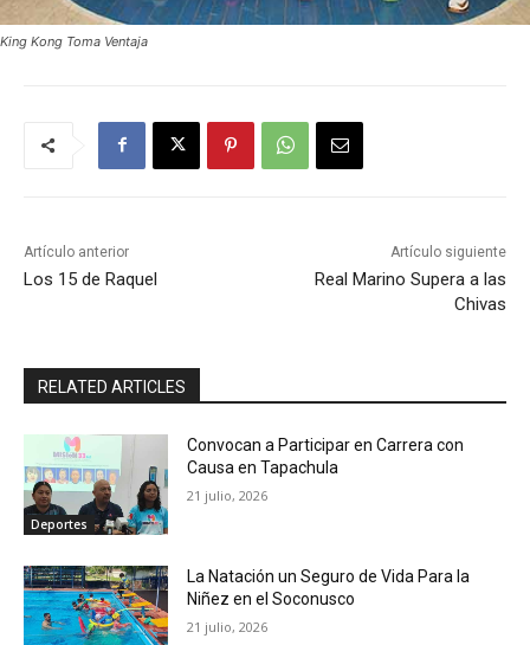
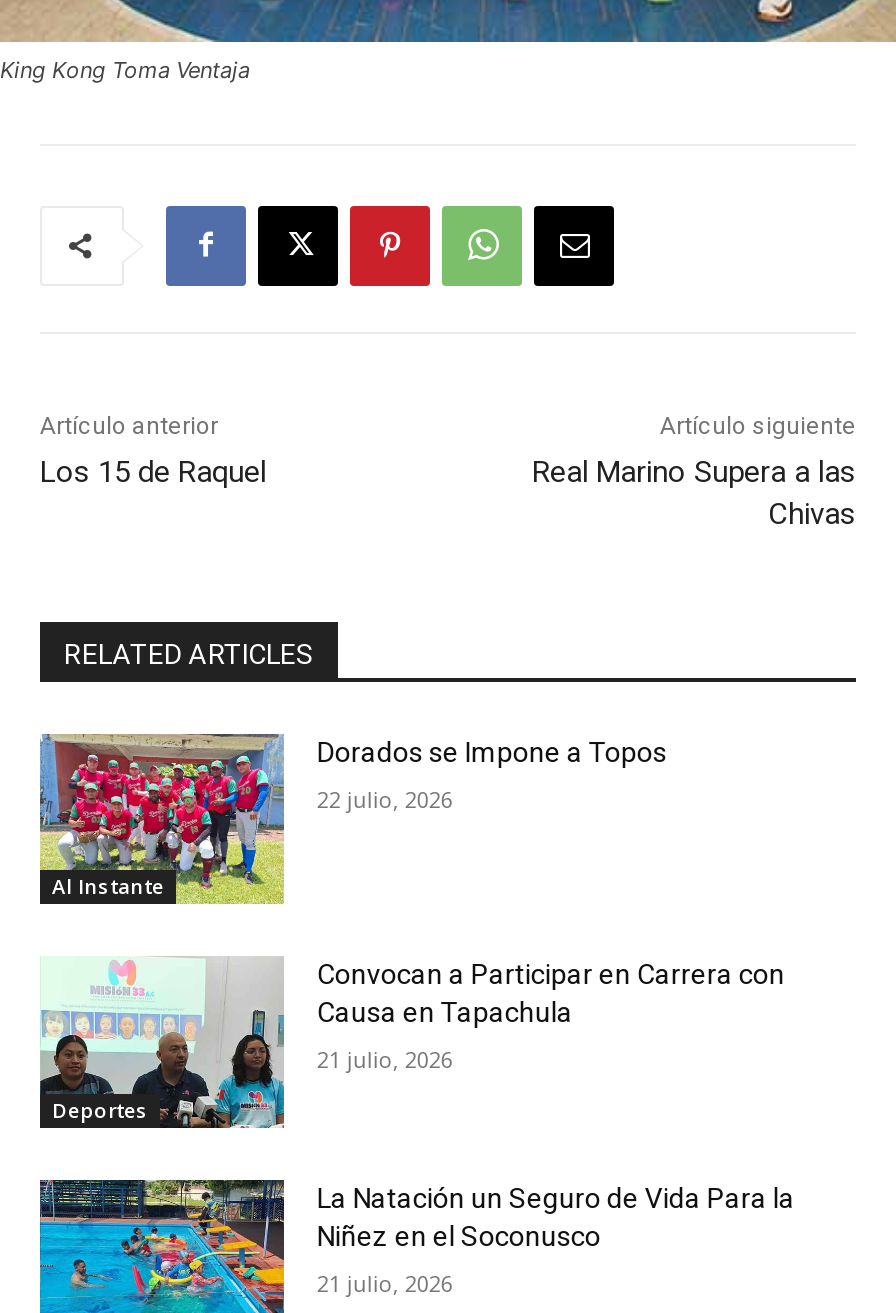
+ [image]
+ Al Instante

+ Dorados se Impone a Topos
+ 22 julio, 2026
